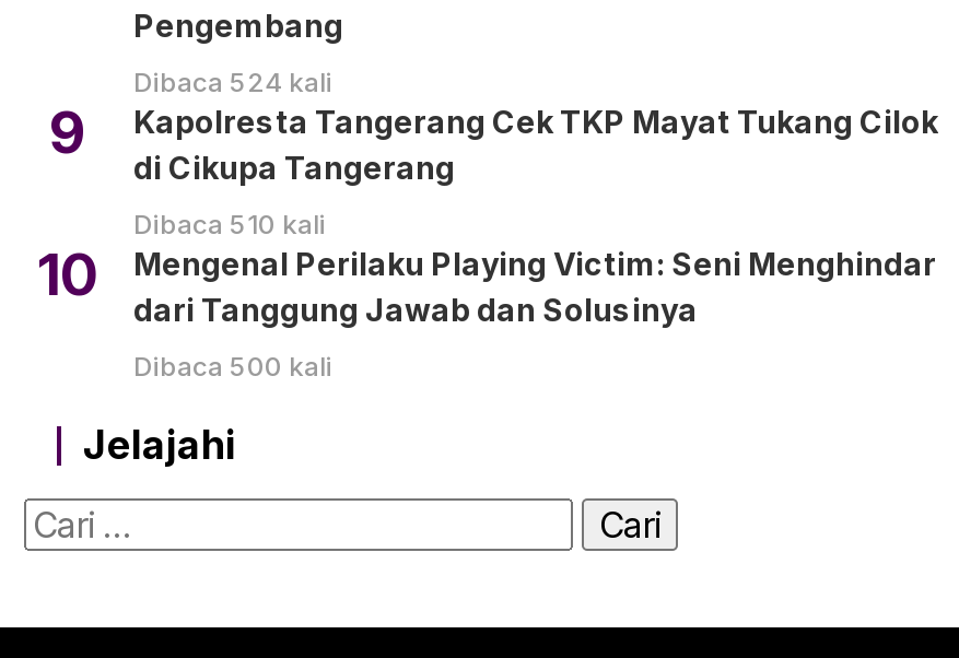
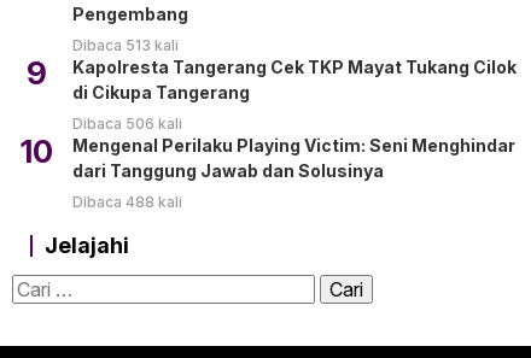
- Dibaca 524 kali
+ Dibaca 513 kali

- Dibaca 510 kali
+ Dibaca 506 kali

- Dibaca 500 kali
+ Dibaca 488 kali
